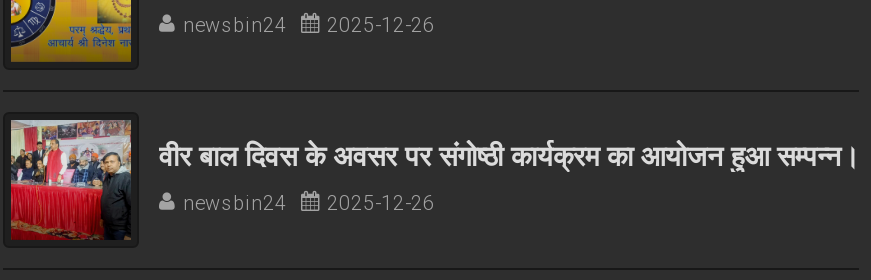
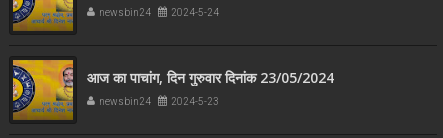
- newsbin24 2025-12-26
+ newsbin24 2024-5-24

- [image]
- वीर बाल दिवस के अवसर पर संगोष्ठी कार्यक्रम का आयोजन हुआ सम्पन्न।
+ [image]
+ आज का पाचांग, दिन गुरुवार दिनांक 23/05/2024

- newsbin24 2025-12-26
+ newsbin24 2024-5-23
